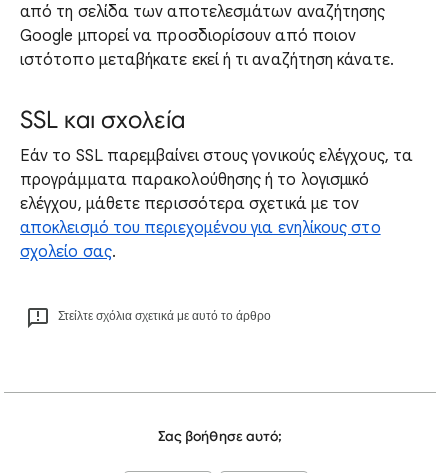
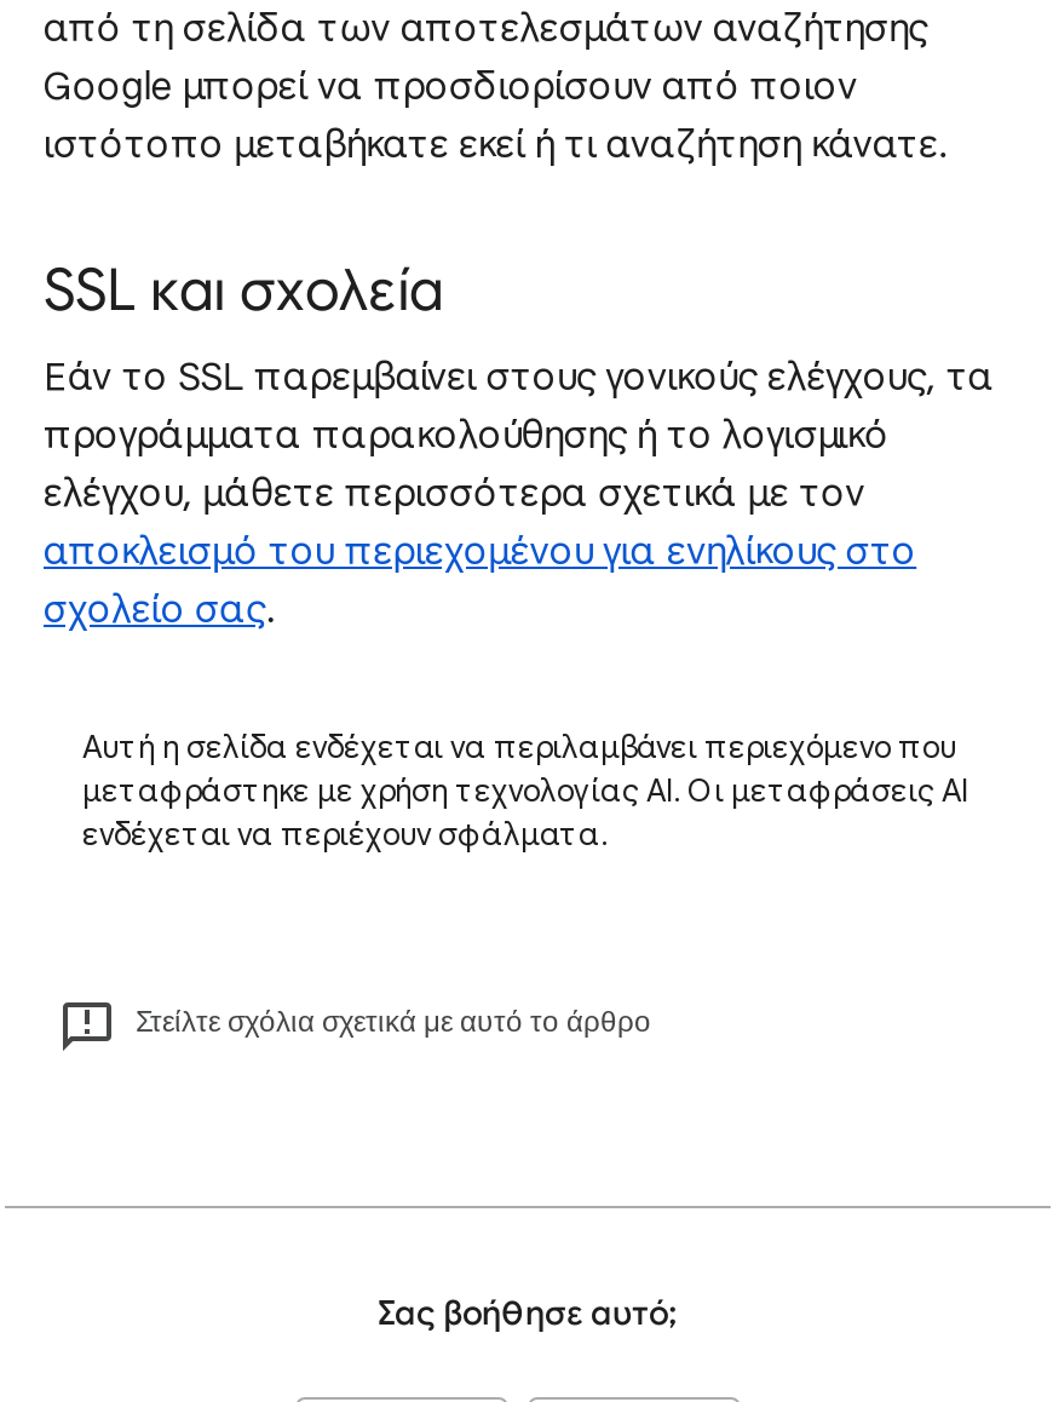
+ Αυτή η σελίδα ενδέχεται να περιλαμβάνει περιεχόμενο που
+ μεταφράστηκε με χρήση τεχνολογίας AI. Οι μεταφράσεις AI
+ ενδέχεται να περιέχουν σφάλματα.
